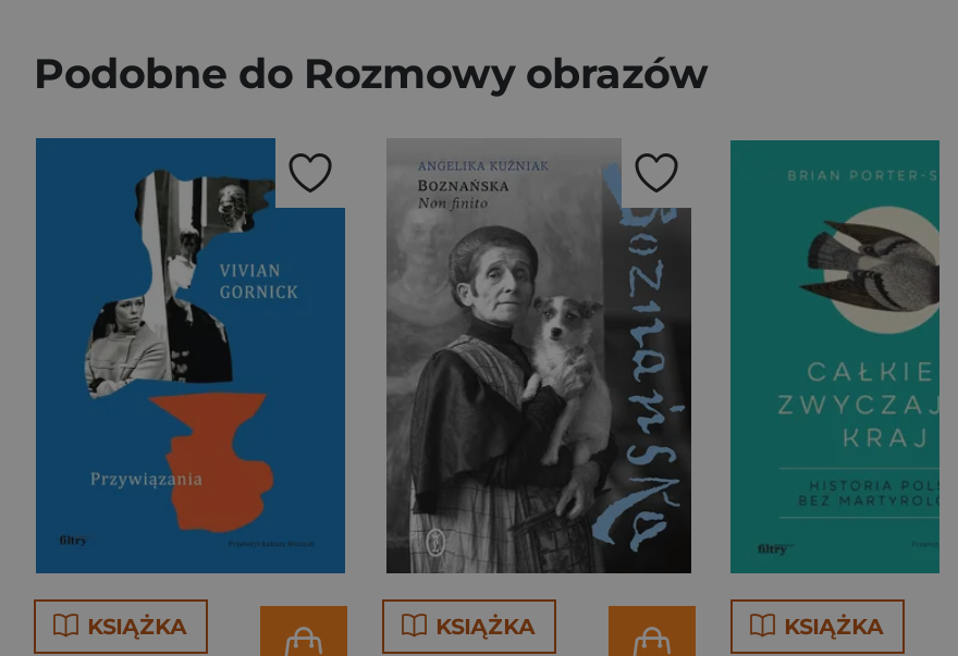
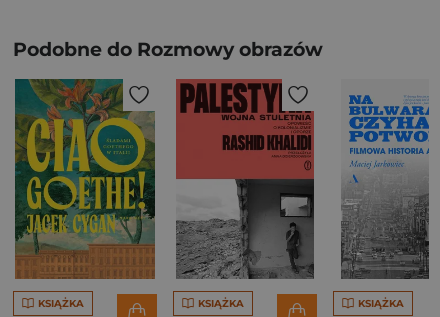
- [image]
+ [image]

- [image]
+ [image]

- [image]
+ [image]
